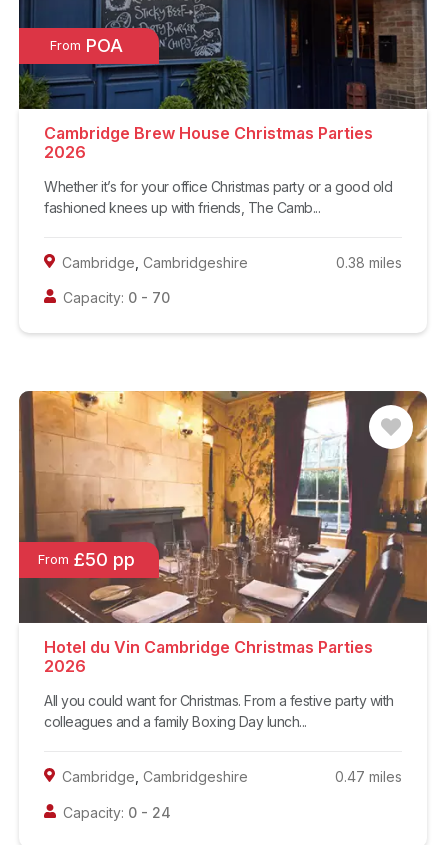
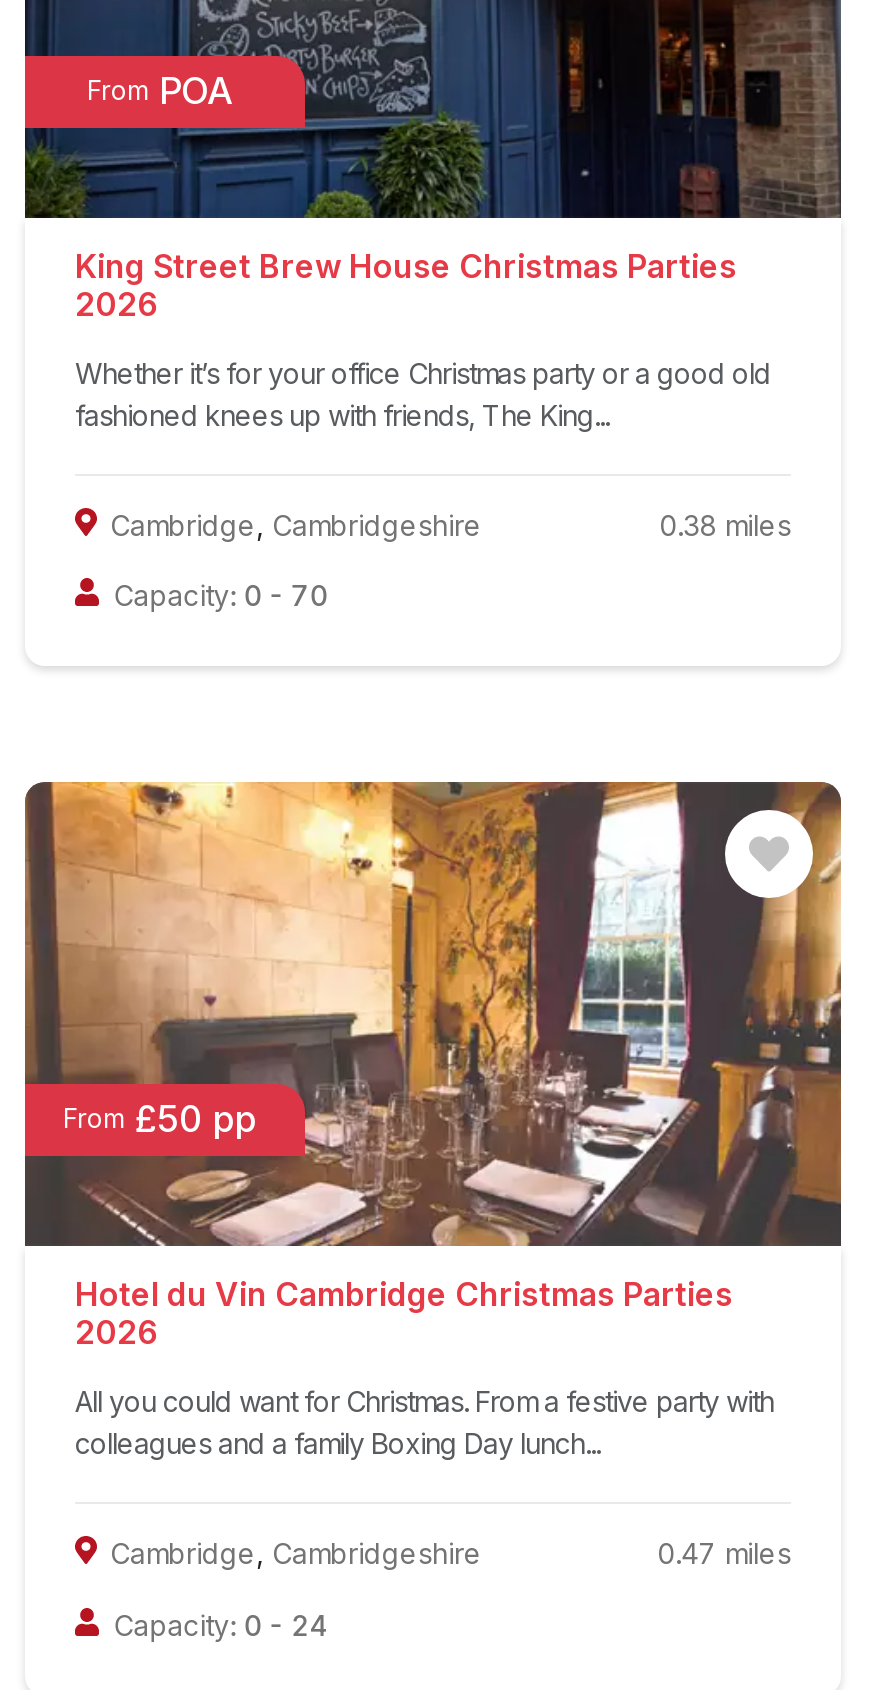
- Cambridge Brew House Christmas Parties
+ King Street Brew House Christmas Parties

- fashioned knees up with friends, The Camb...
+ fashioned knees up with friends, The King...
